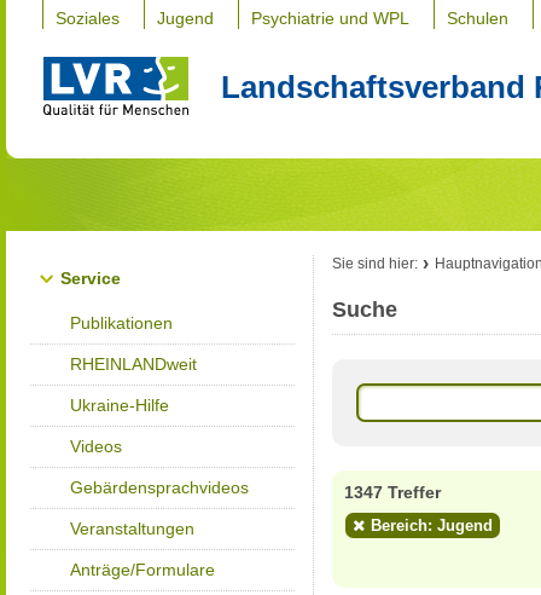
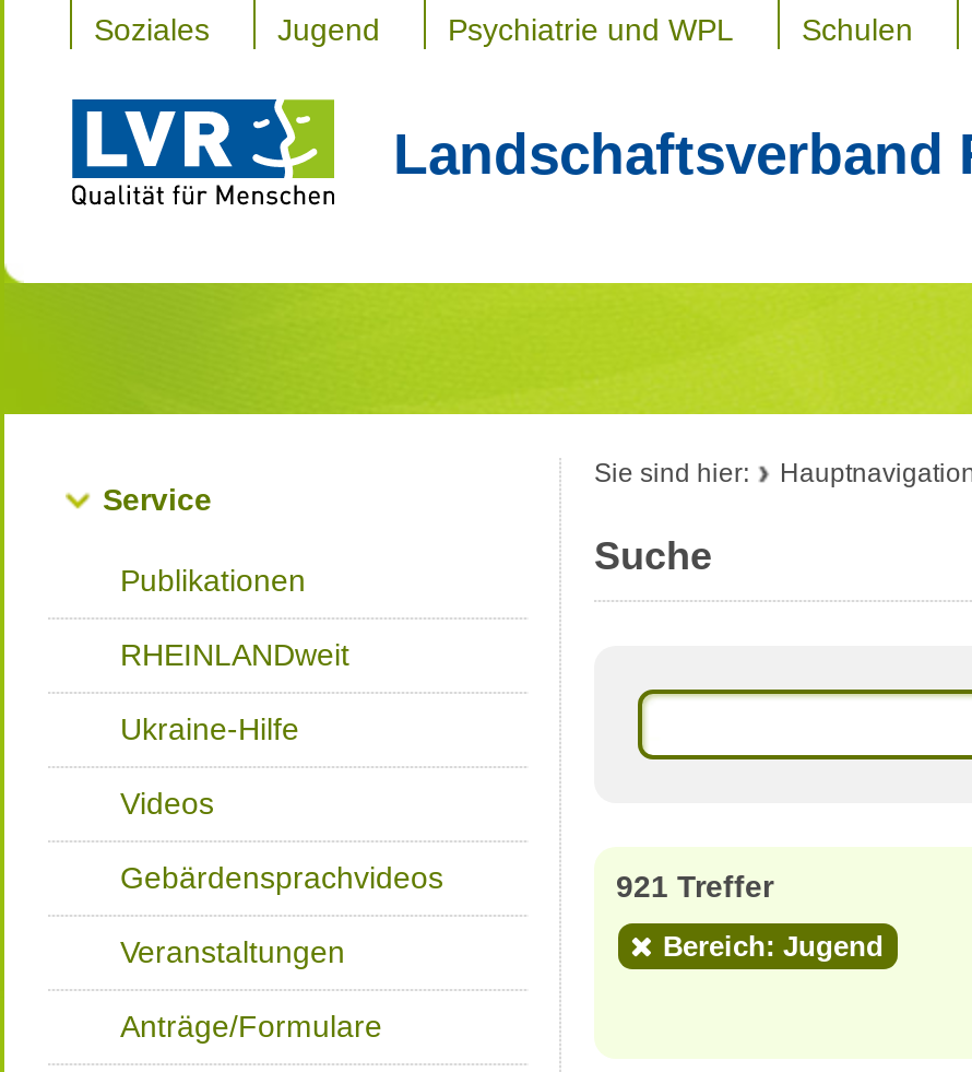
- 1347 Treffer
+ 921 Treffer
